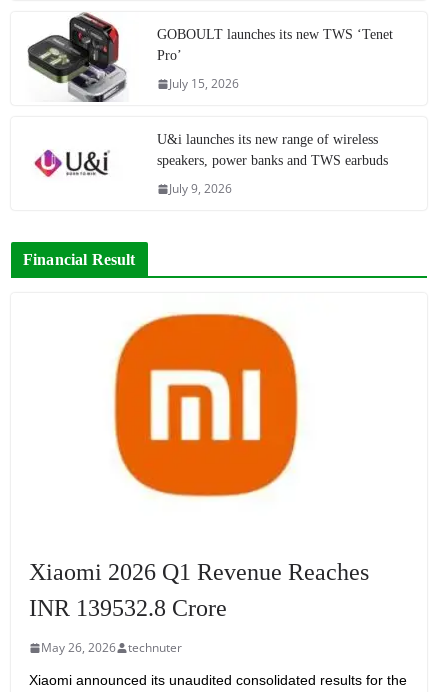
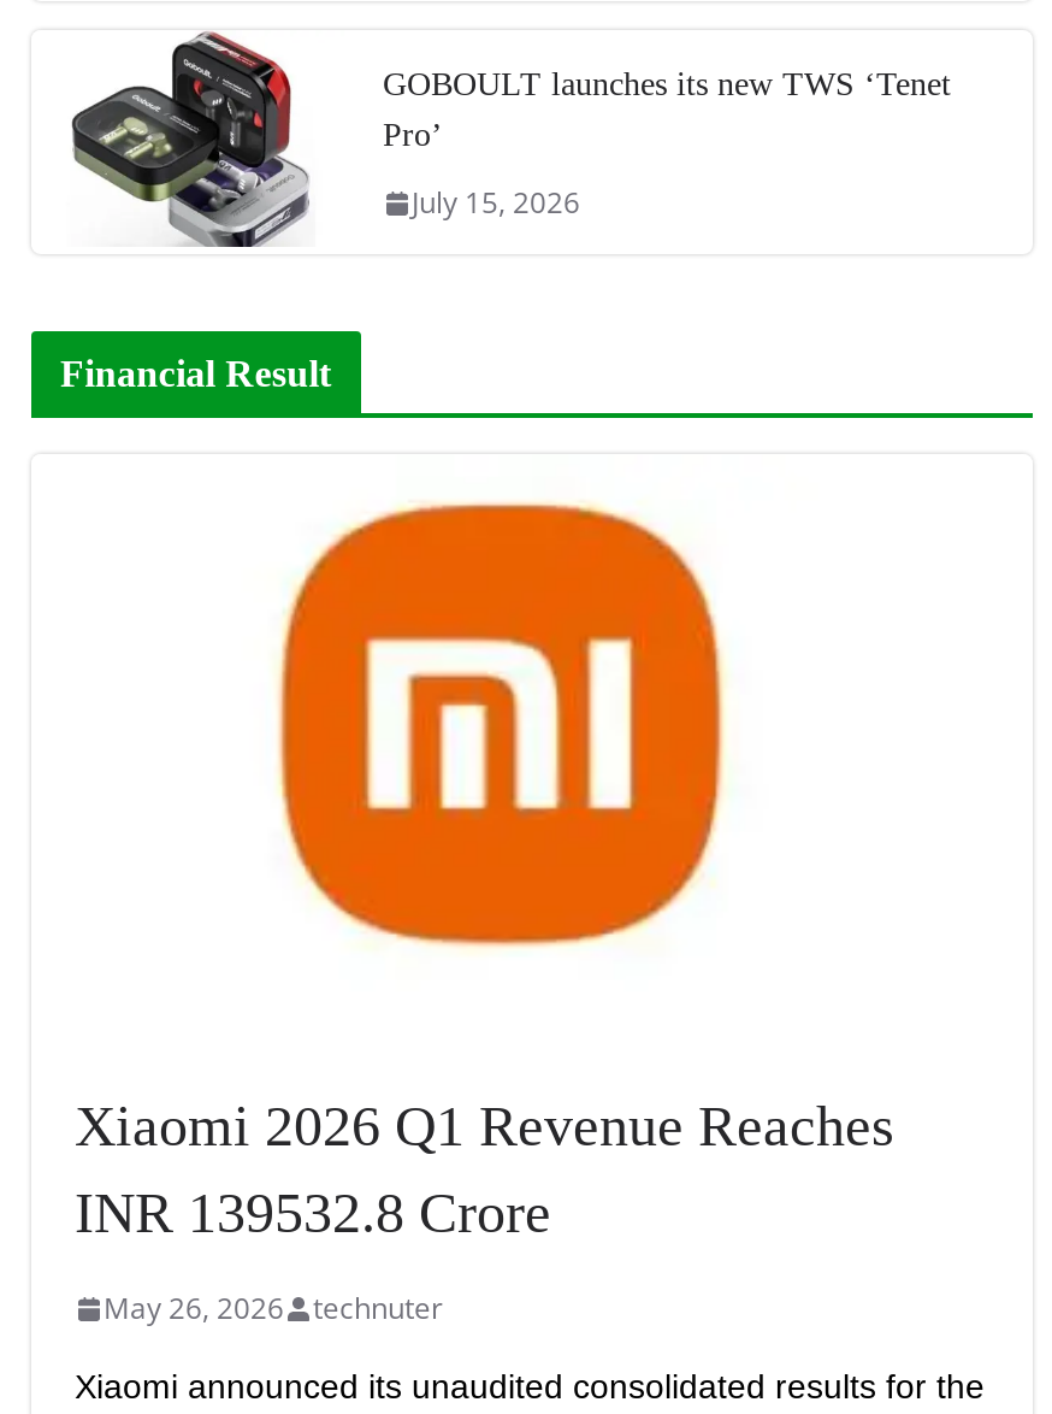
- [image]
- U&i launches its new range of wireless
- speakers, power banks and TWS earbuds
- July 9, 2026
